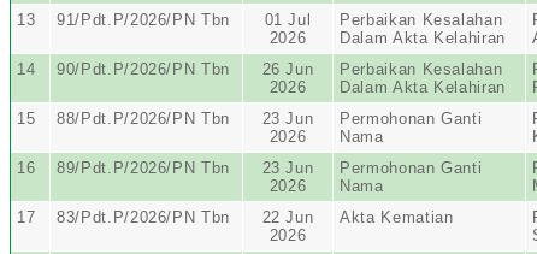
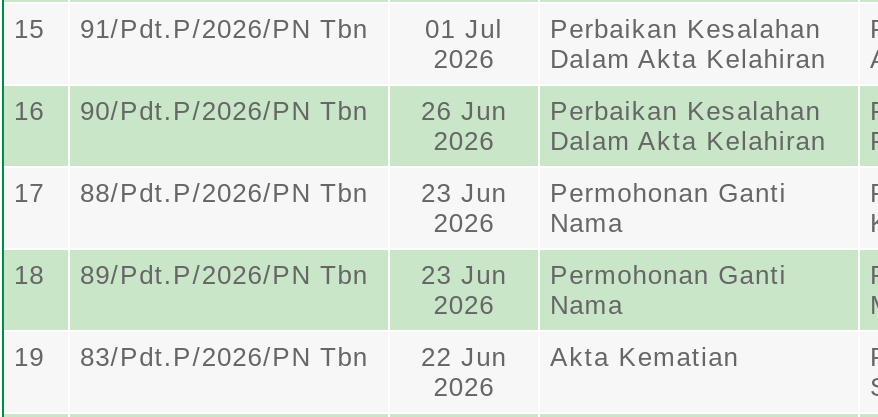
- 13
+ 15

- 14
+ 16

- 15 88/Pdt.P/2026/PN Tbn 23 Jun Permohonan Ganti
+ 17 88/Pdt.P/2026/PN Tbn 23 Jun Permohonan Ganti

- 16 89/Pdt.P/2026/PN Tbn 23 Jun Permohonan Ganti
+ 18 89/Pdt.P/2026/PN Tbn 23 Jun Permohonan Ganti

- 17 83/Pdt.P/2026/PN Tbn 22 Jun Akta Kematian
+ 19 83/Pdt.P/2026/PN Tbn 22 Jun Akta Kematian
